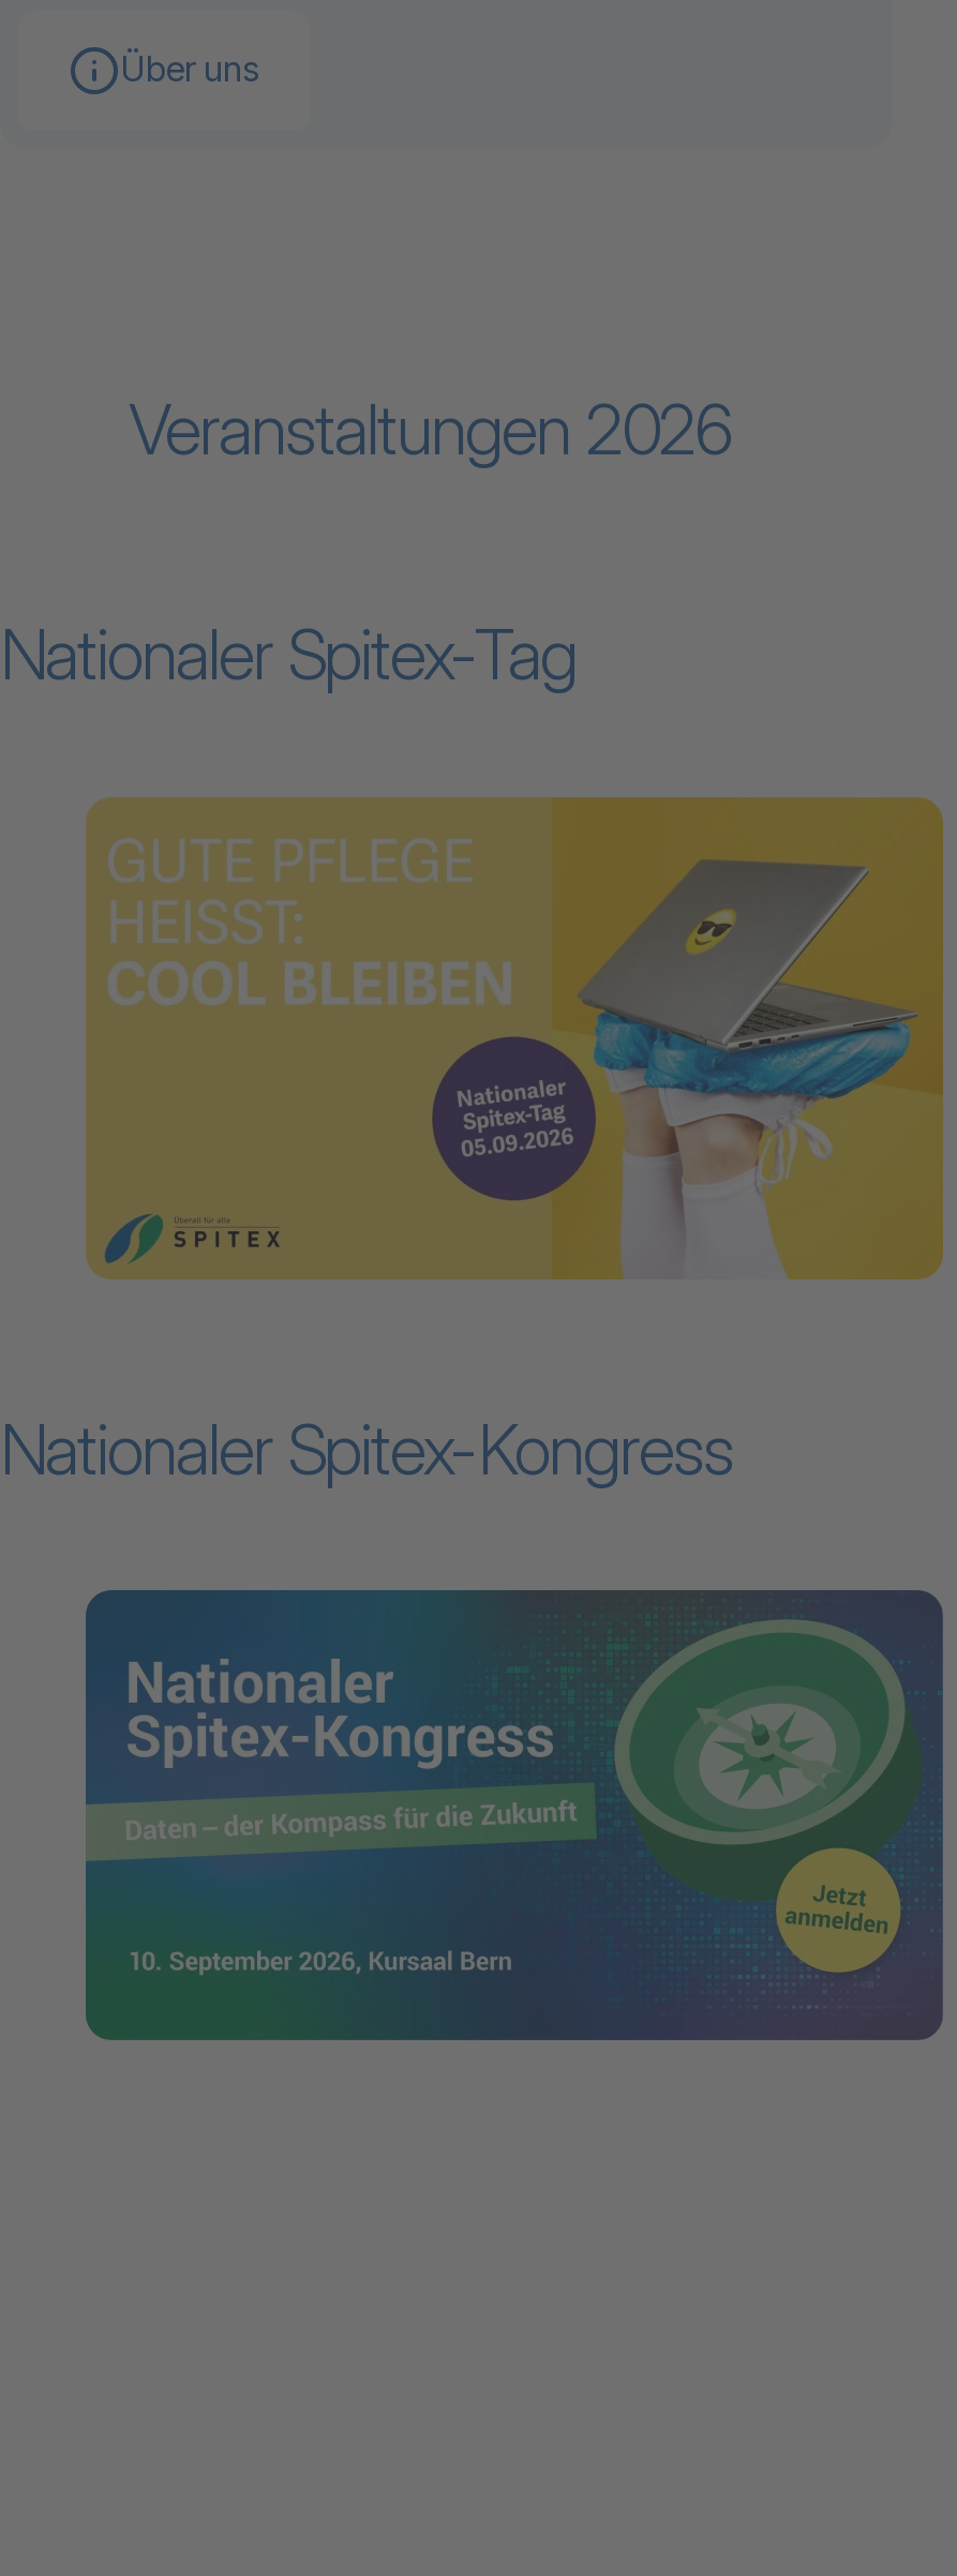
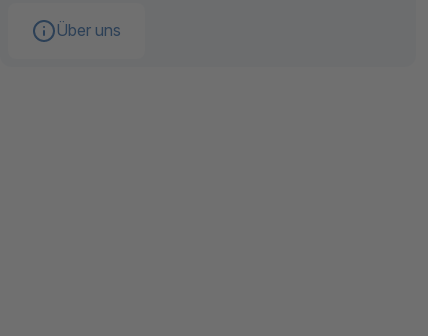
- Veranstaltungen 2026
- Nationaler Spitex-Tag

- [image]

- Nationaler Spitex-Kongress

- [image]
